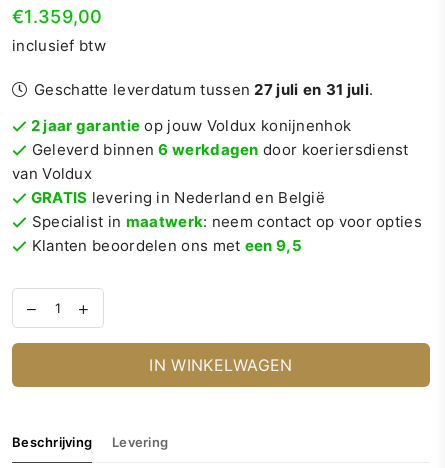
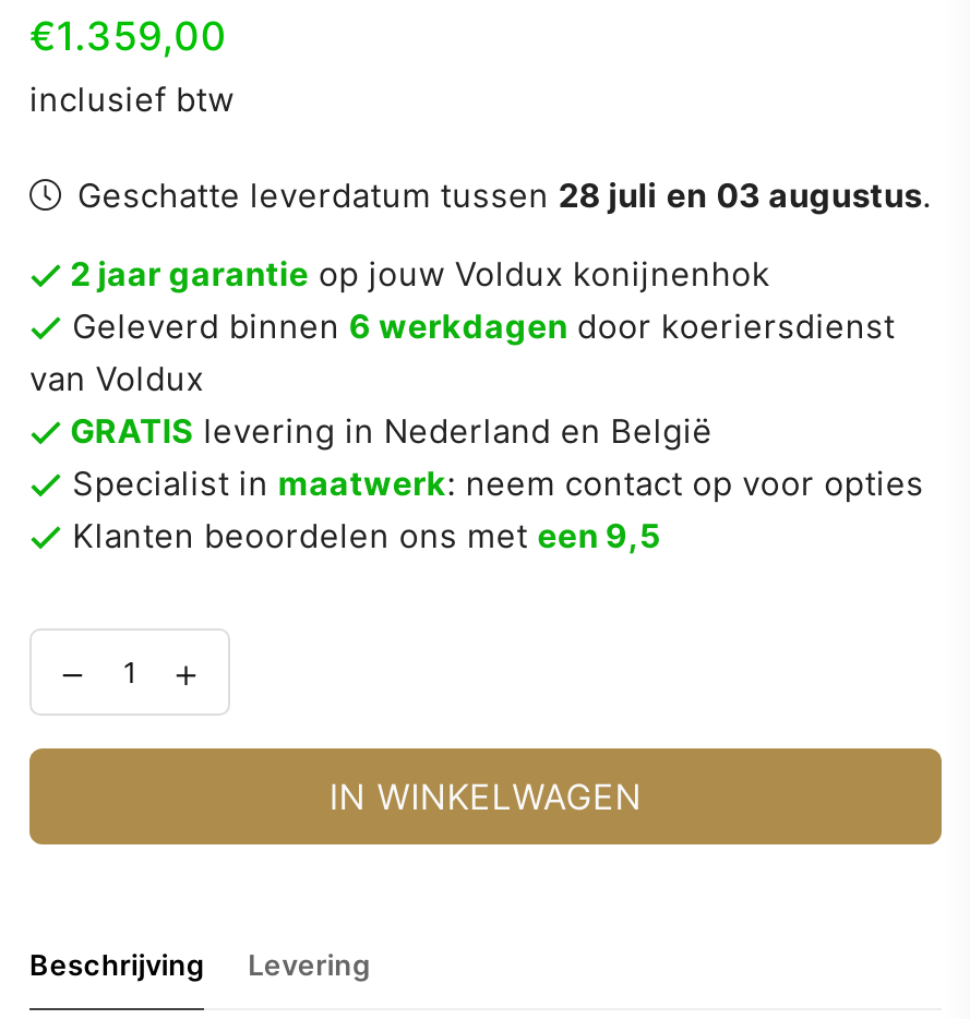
- Geschatte leverdatum tussen 27 juli en 31 juli.
+ Geschatte leverdatum tussen 28 juli en 03 augustus.
